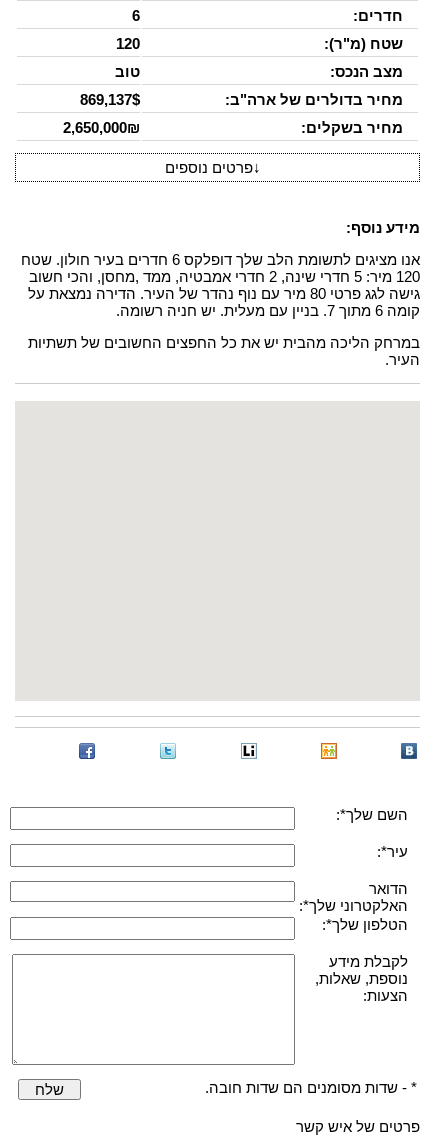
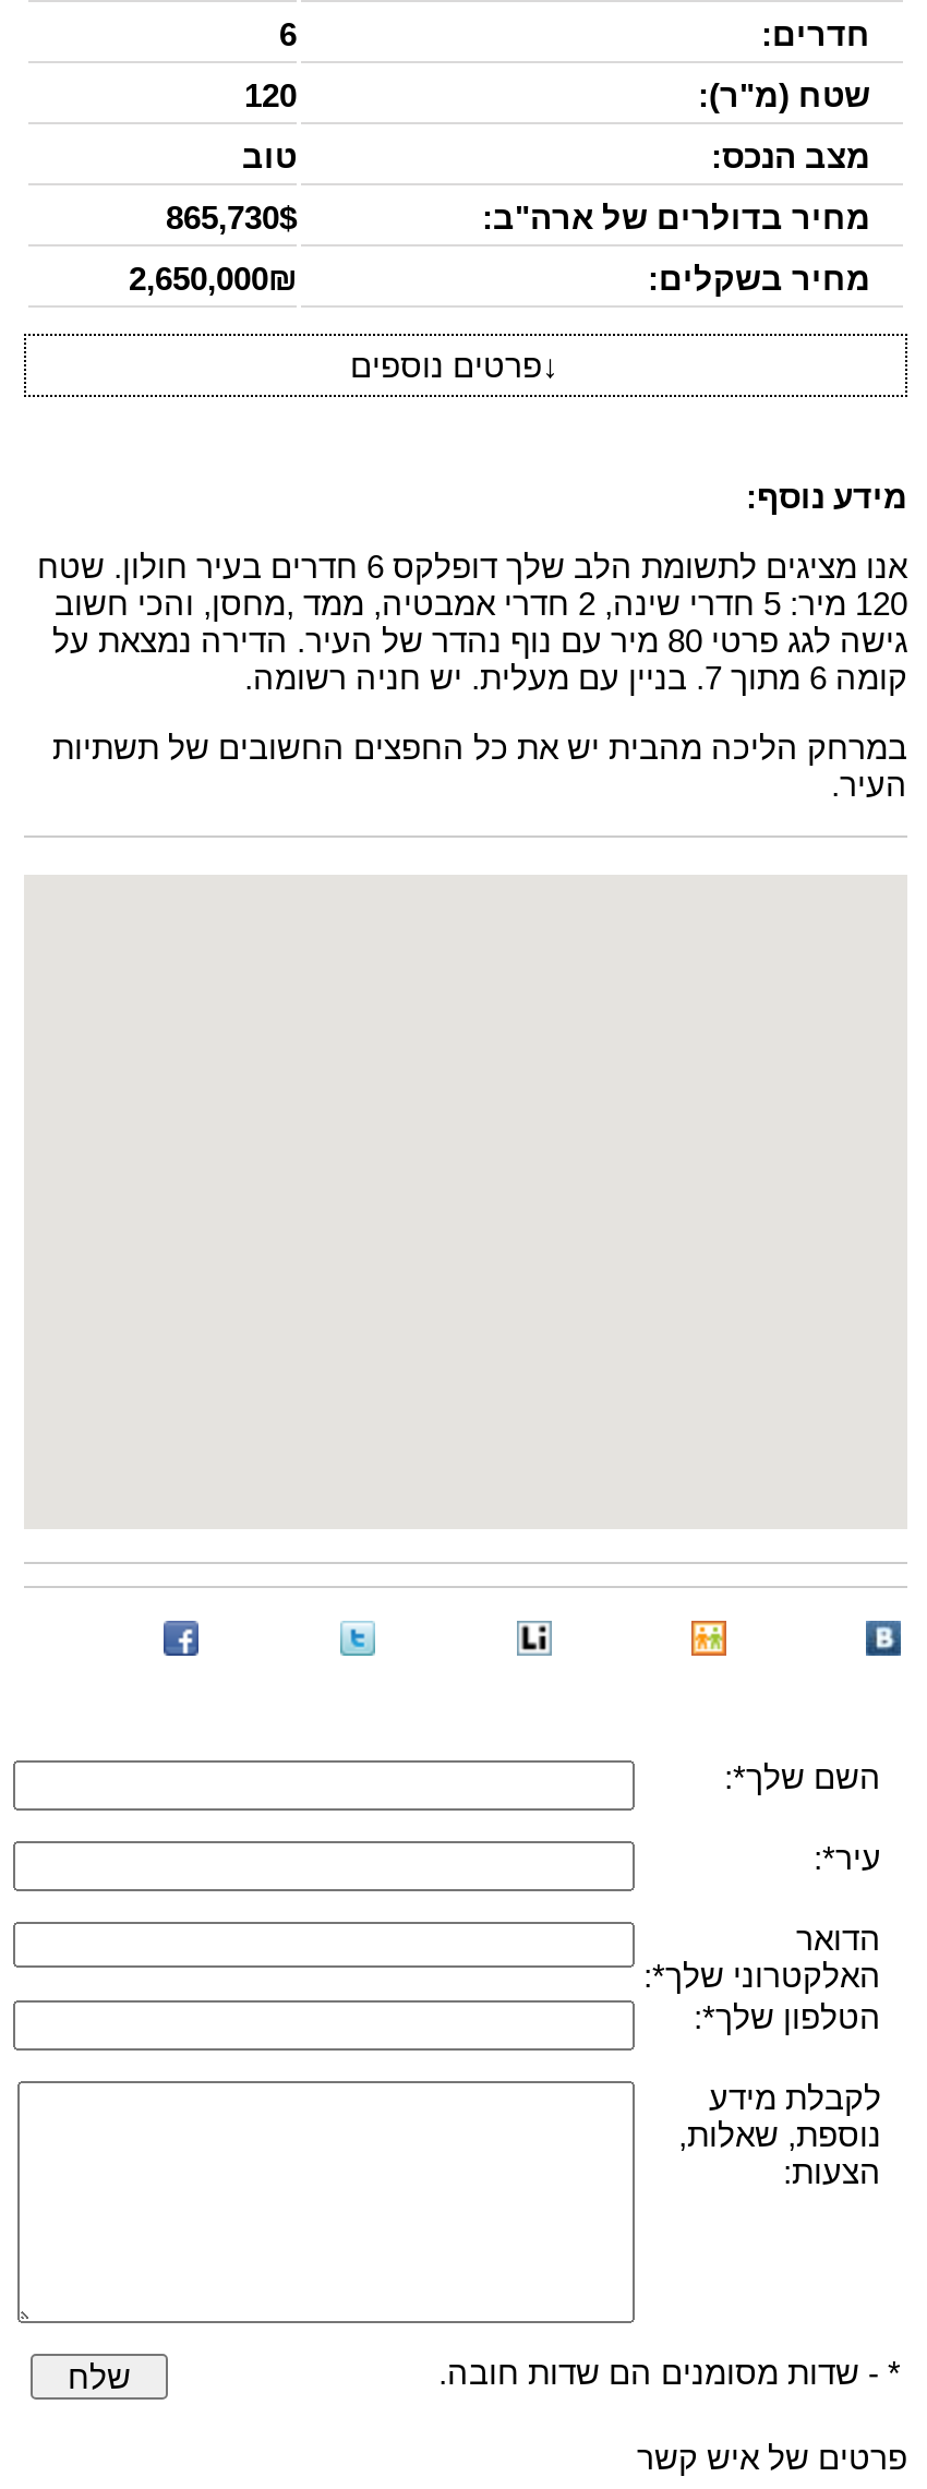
- 869,137$
+ 865,730$
